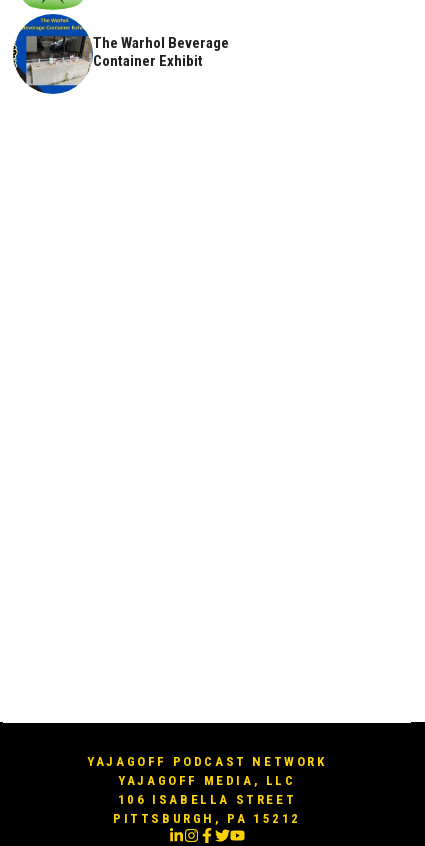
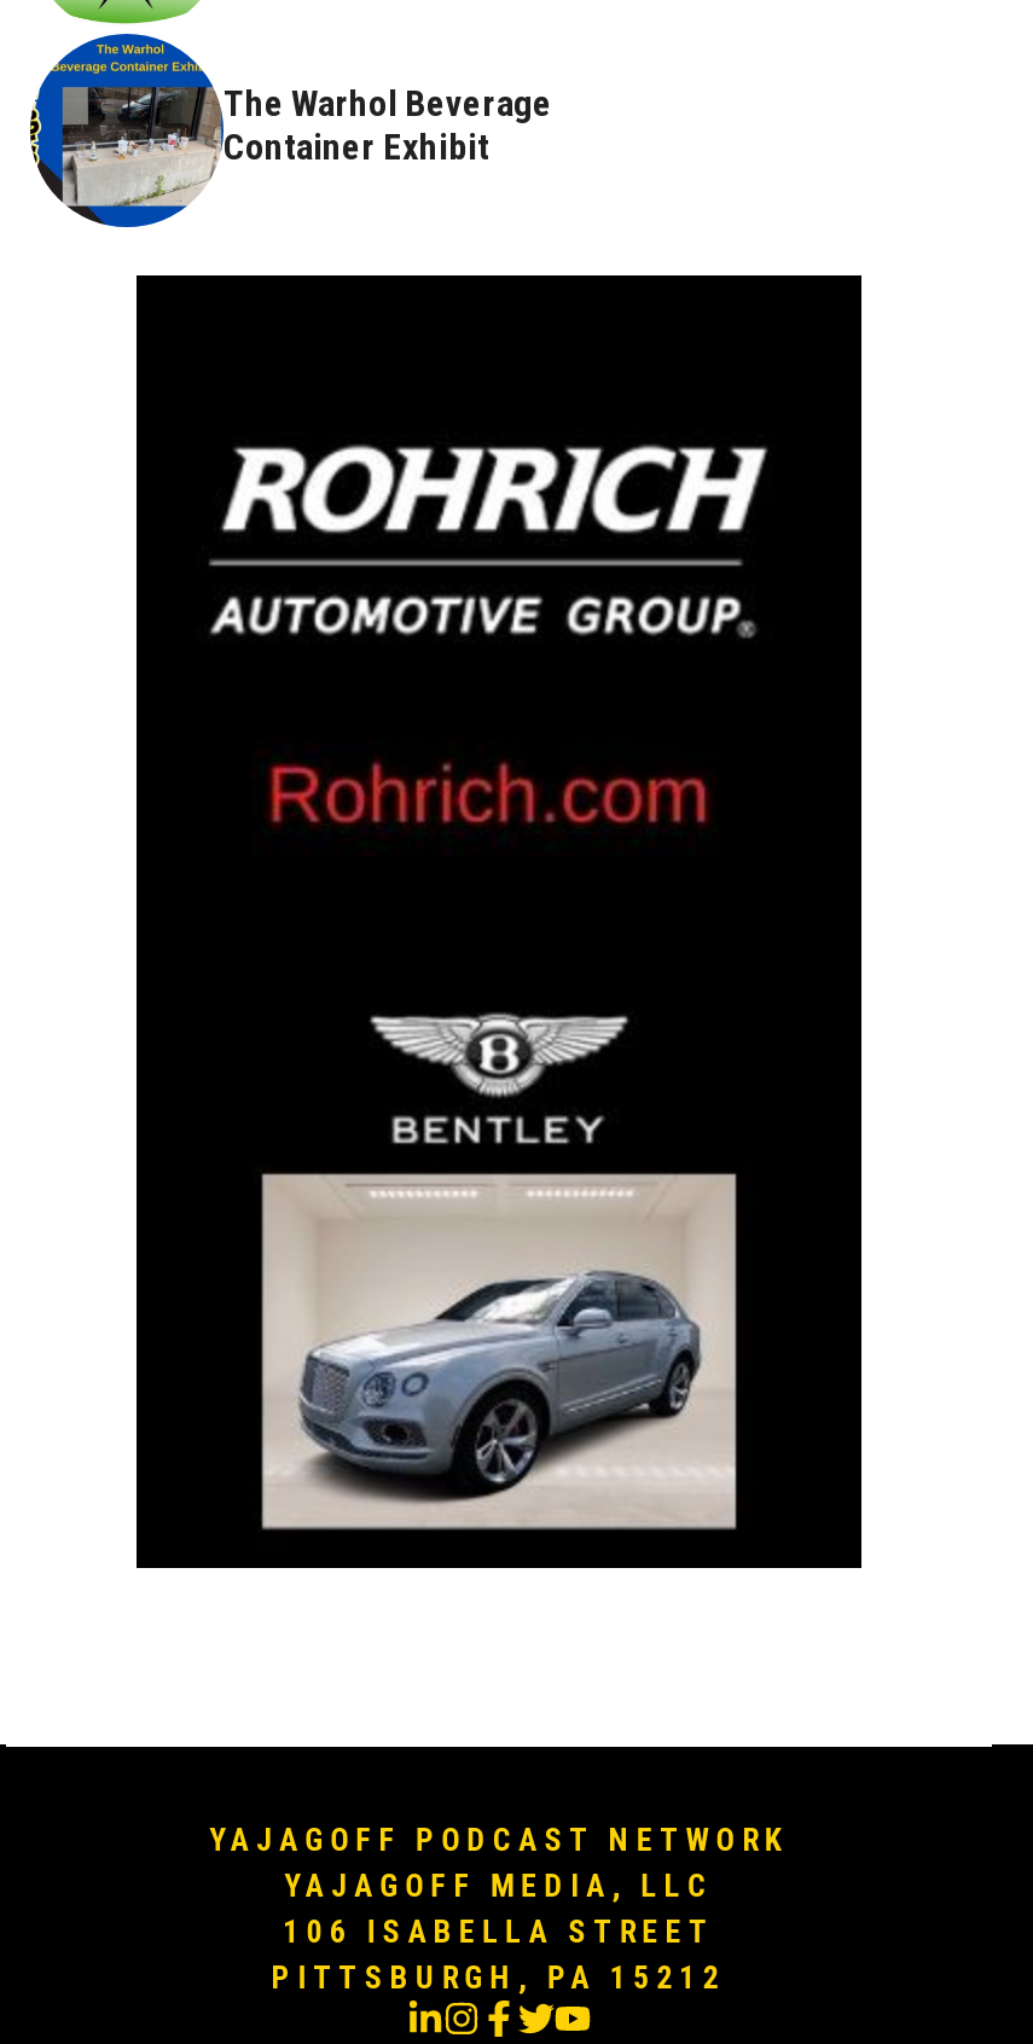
+ [image]
